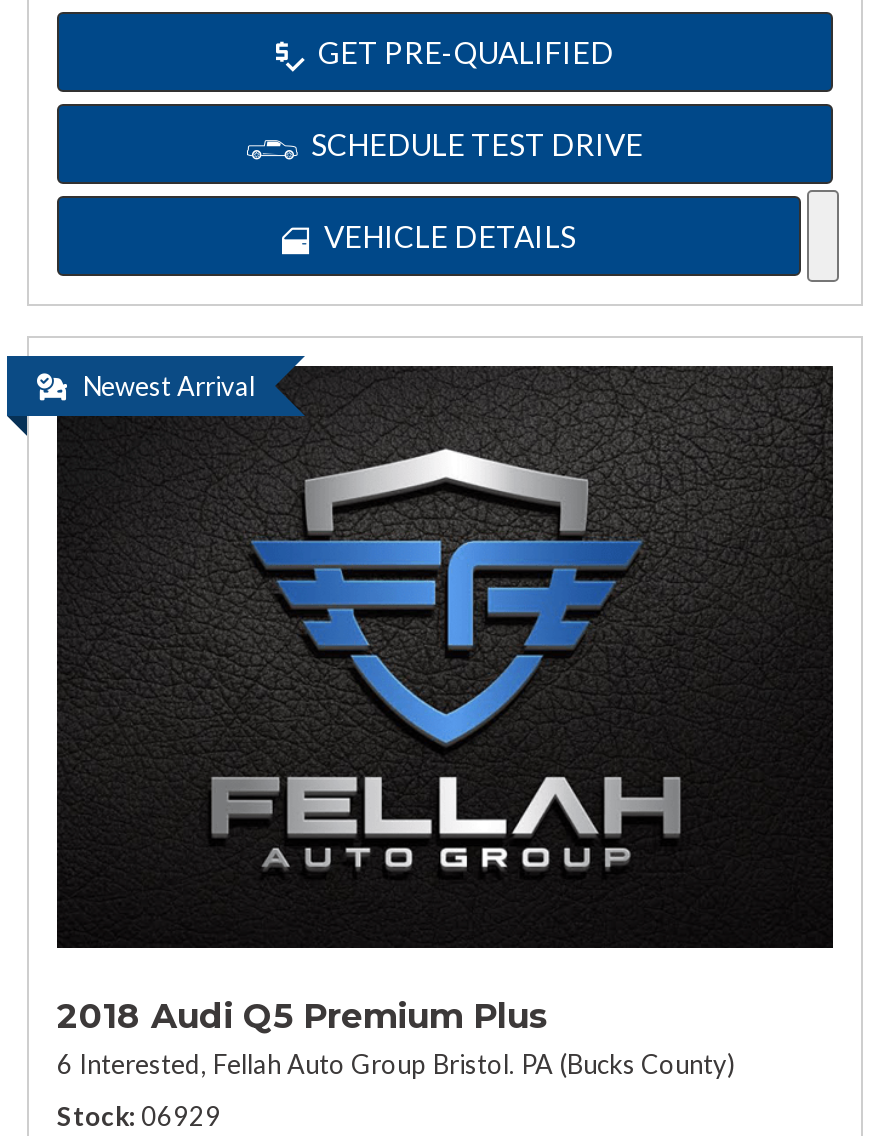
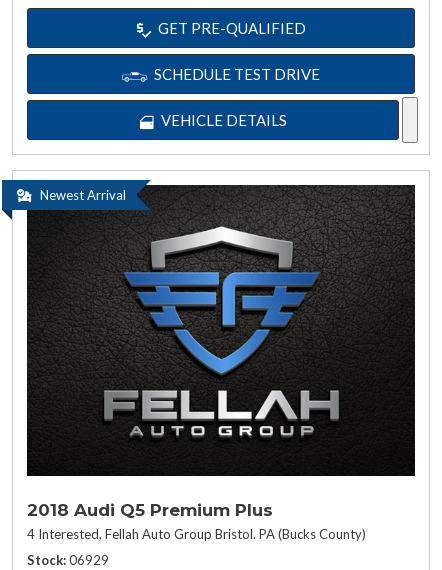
- 6 Interested, Fellah Auto Group Bristol. PA (Bucks County)
+ 4 Interested, Fellah Auto Group Bristol. PA (Bucks County)
